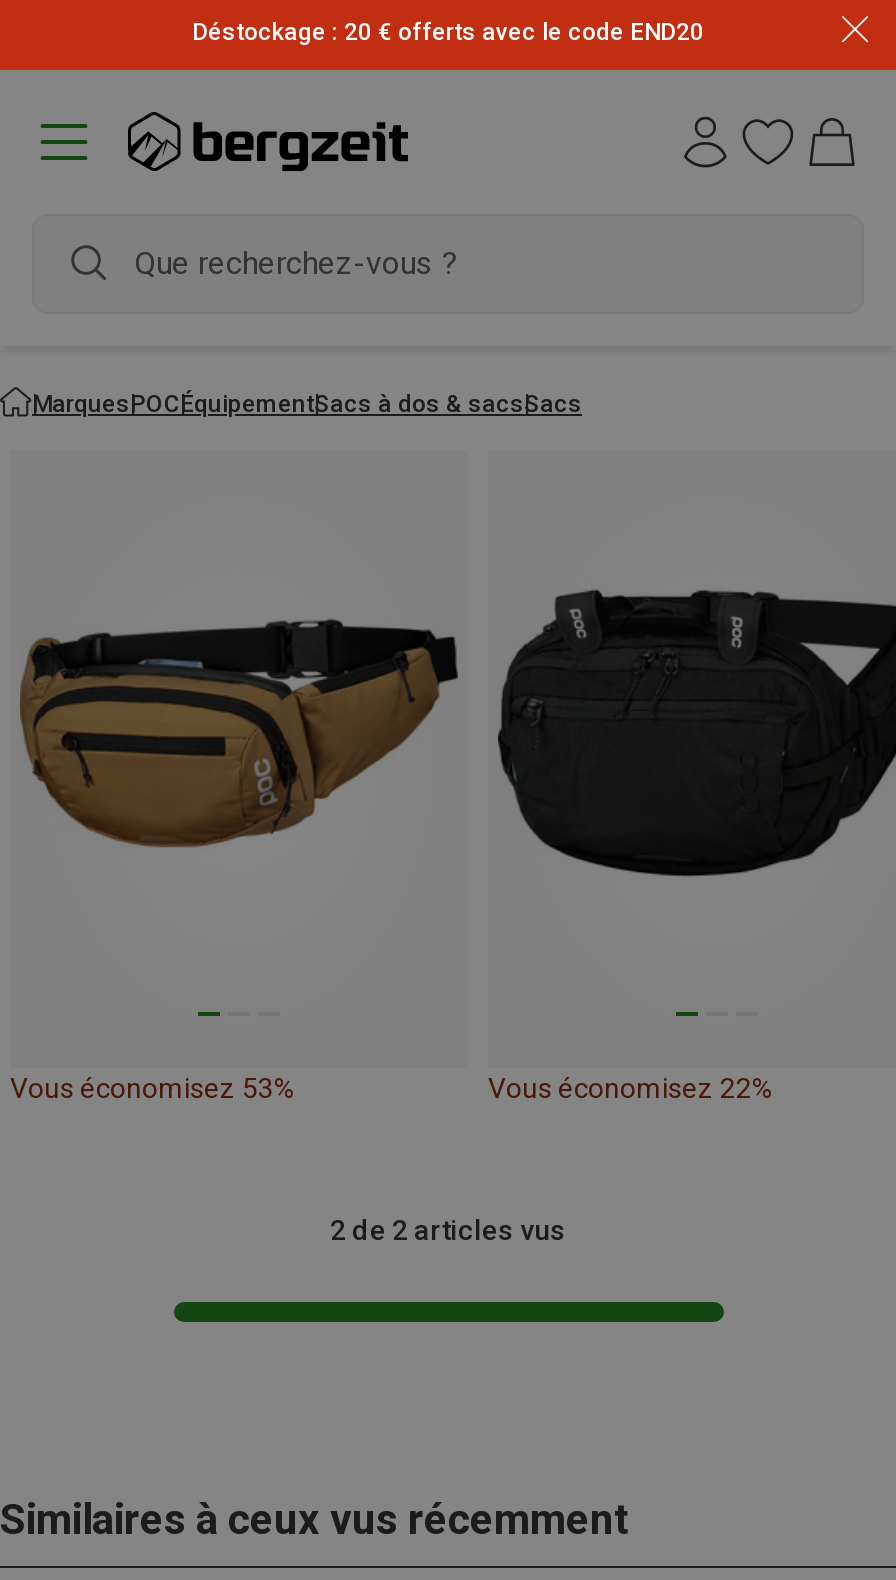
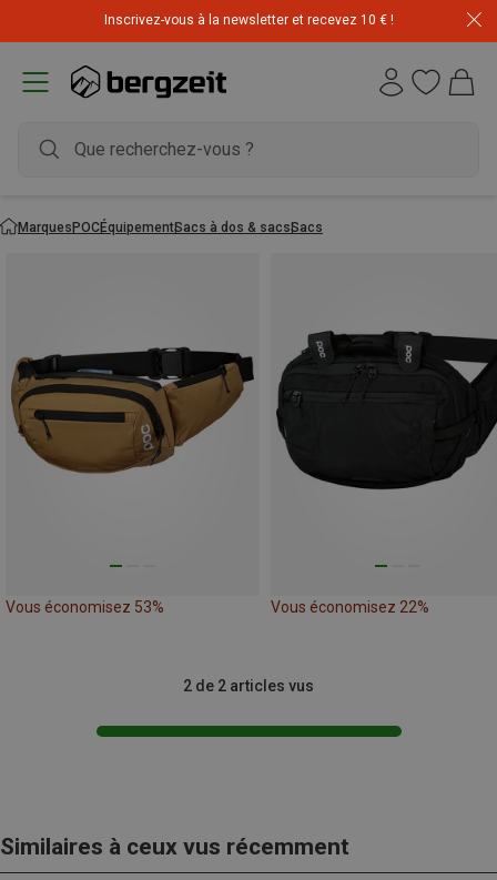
- Déstockage : 20 € offerts avec le code END20
+ Inscrivez-vous à la newsletter et recevez 10 € !
